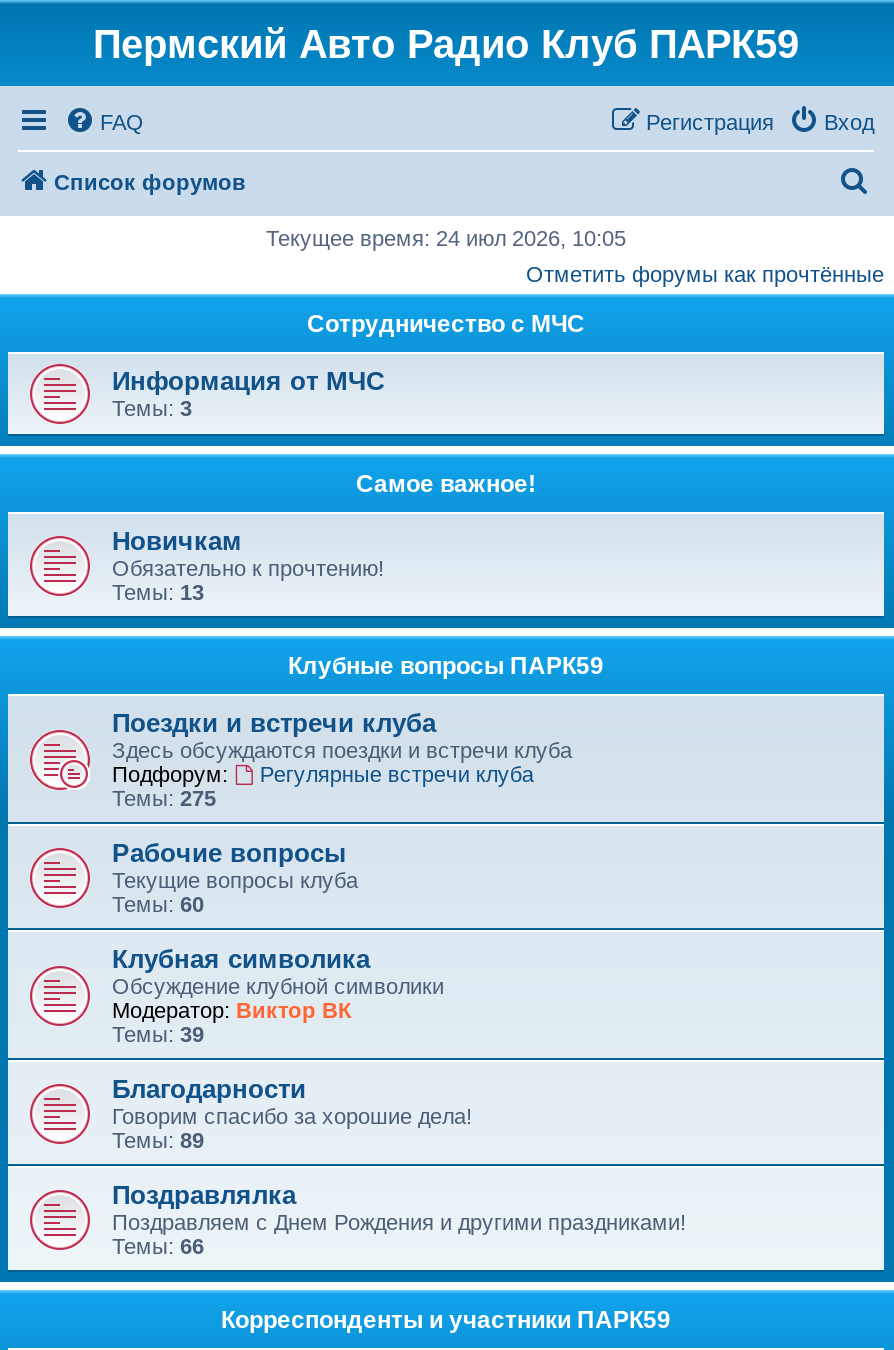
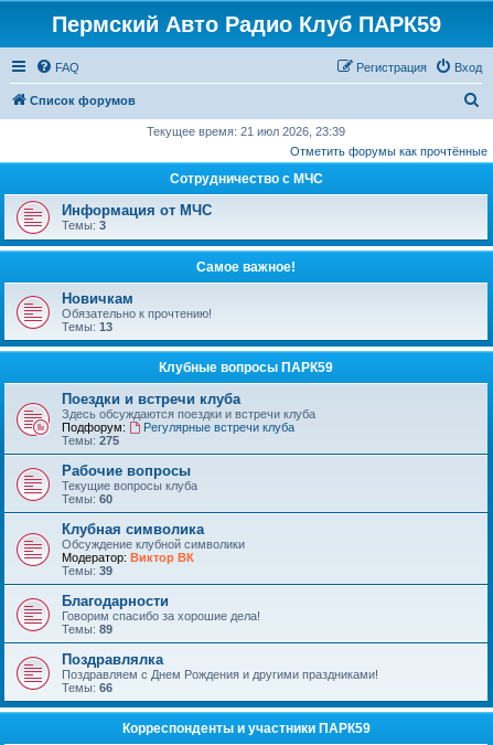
- Текущее время: 24 июл 2026, 10:05
+ Текущее время: 21 июл 2026, 23:39
